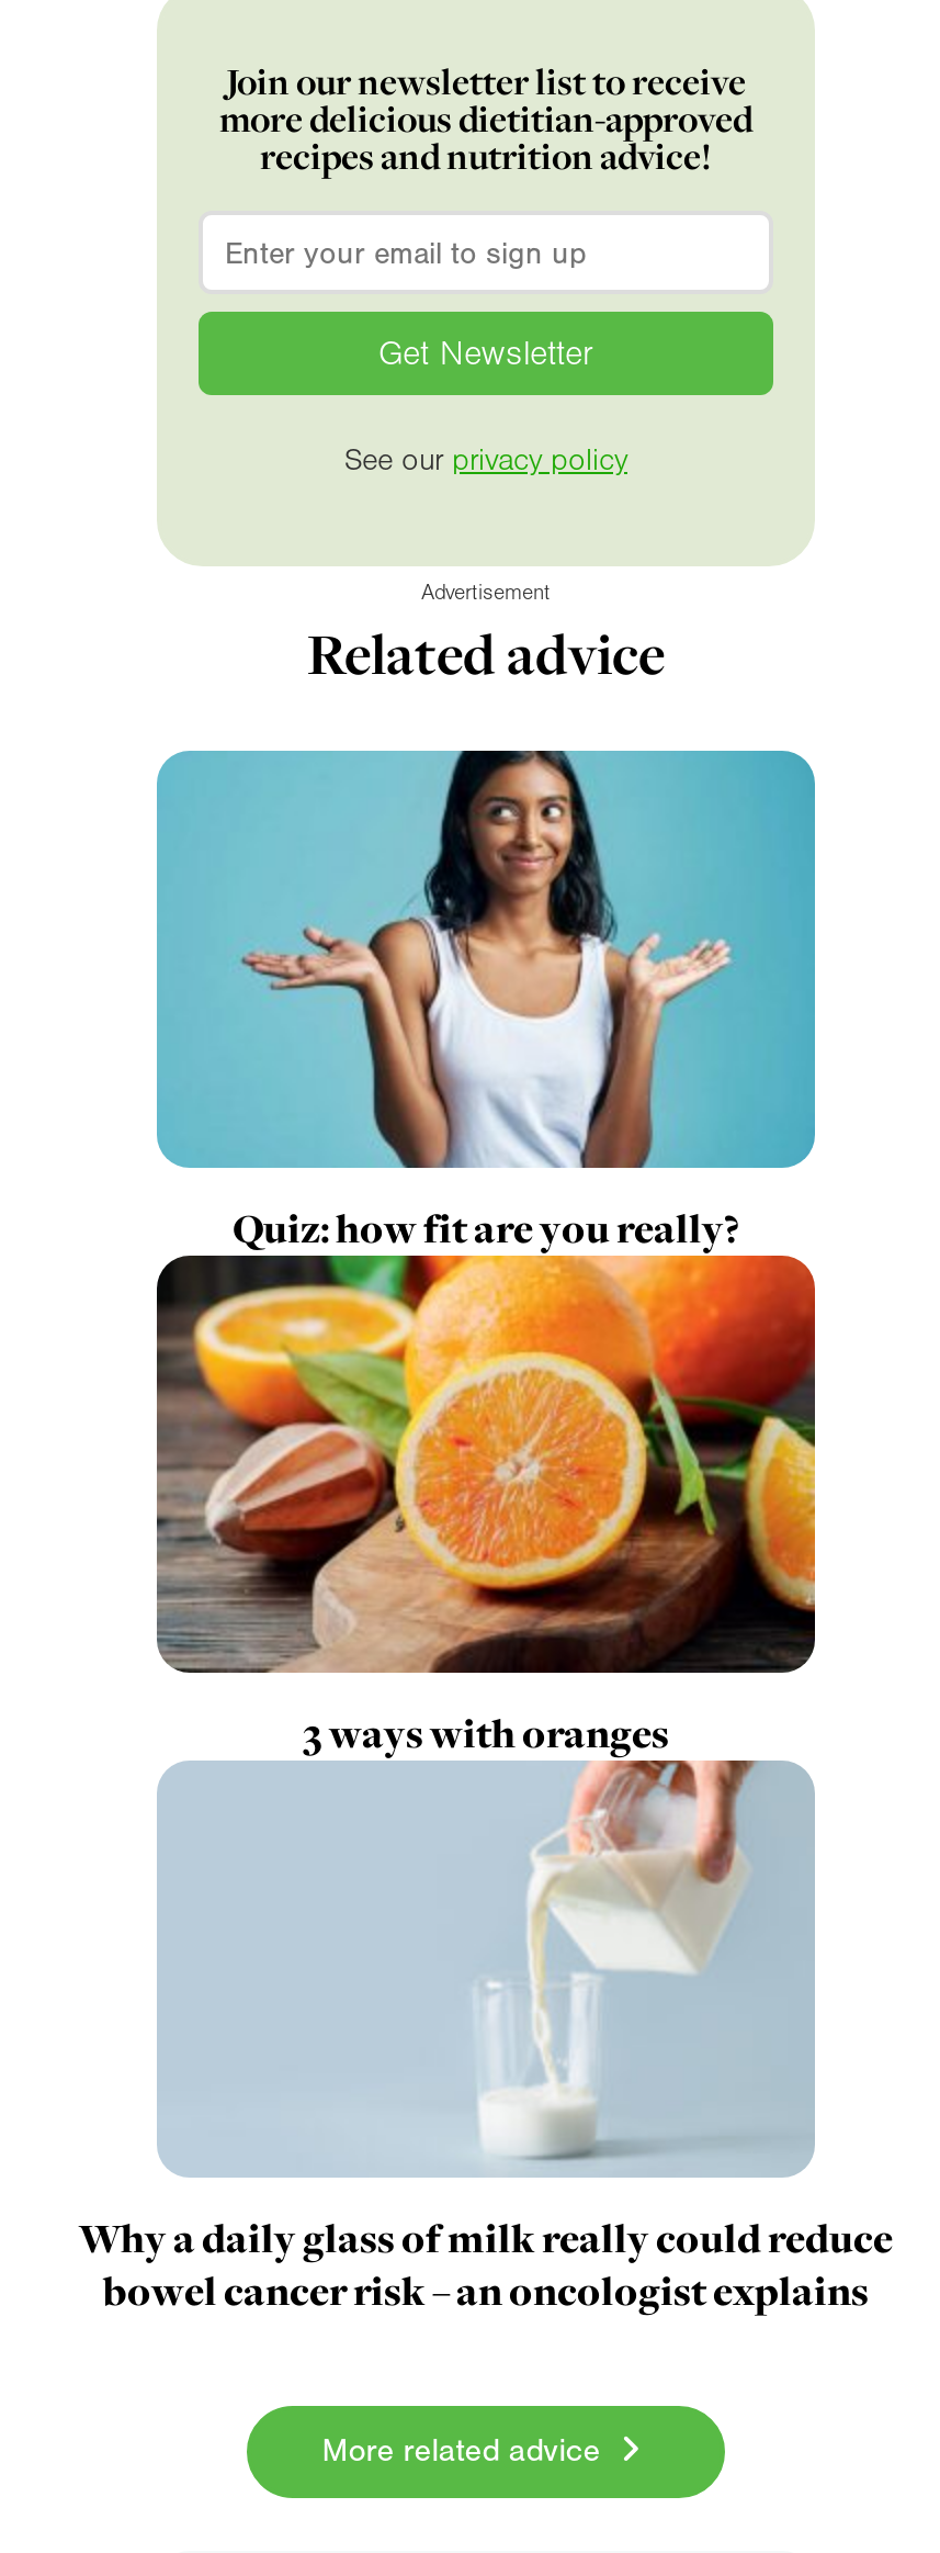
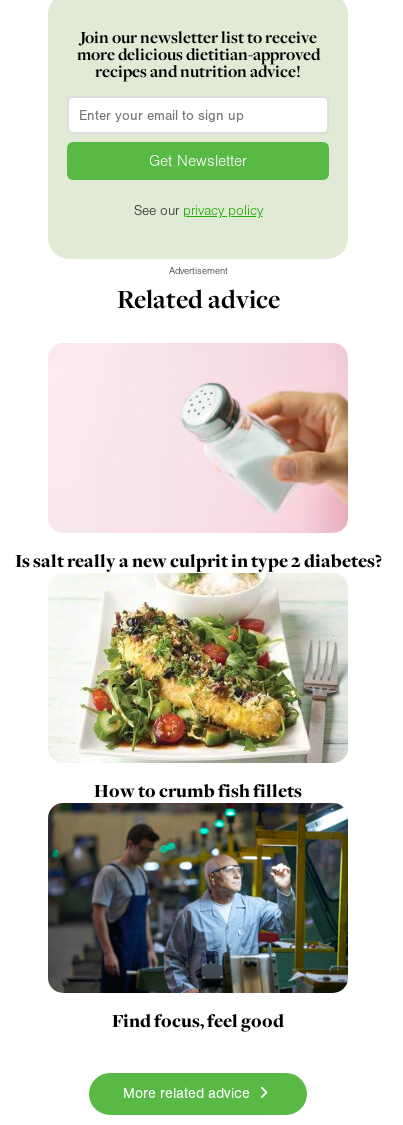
- [image]
- Quiz: how fit are you really?
+ [image]
+ Is salt really a new culprit in type 2 diabetes?

- [image]
- 3 ways with oranges
+ [image]
+ How to crumb fish fillets

- [image]
- Why a daily glass of milk really could reduce
- bowel cancer risk – an oncologist explains
+ [image]
+ Find focus, feel good
